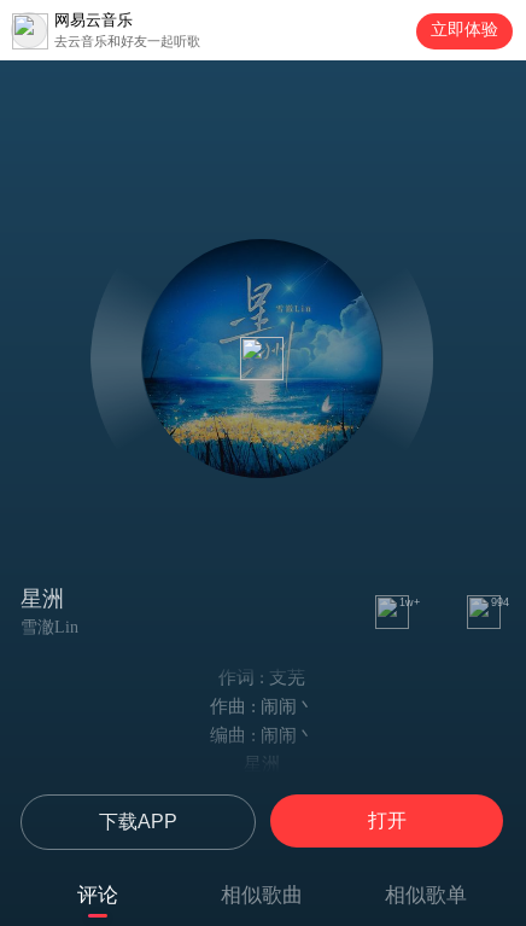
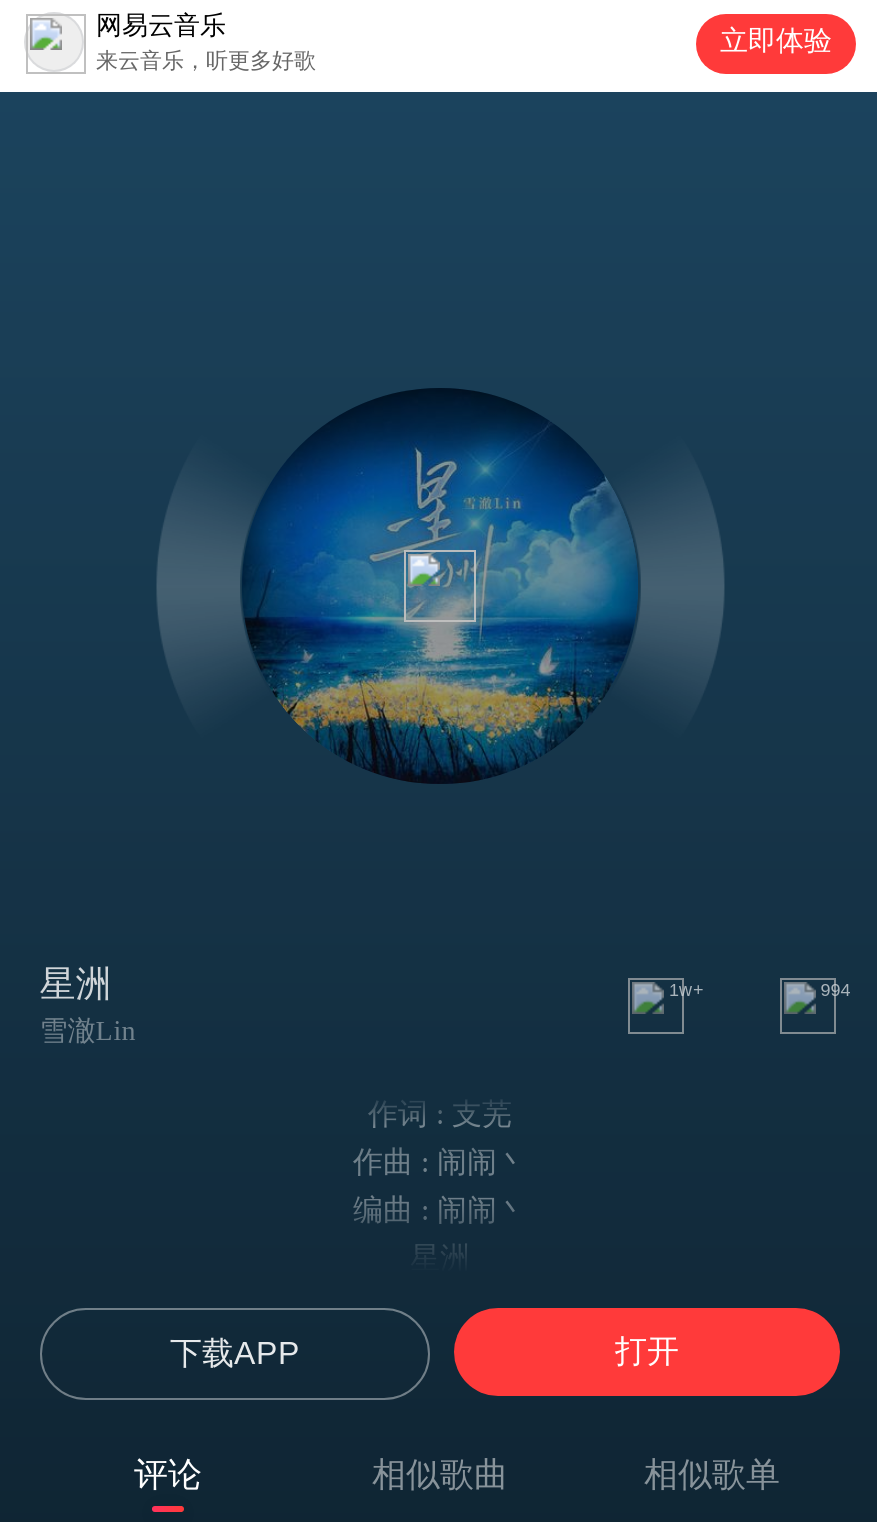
- 去云音乐和好友一起听歌
+ 来云音乐，听更多好歌
